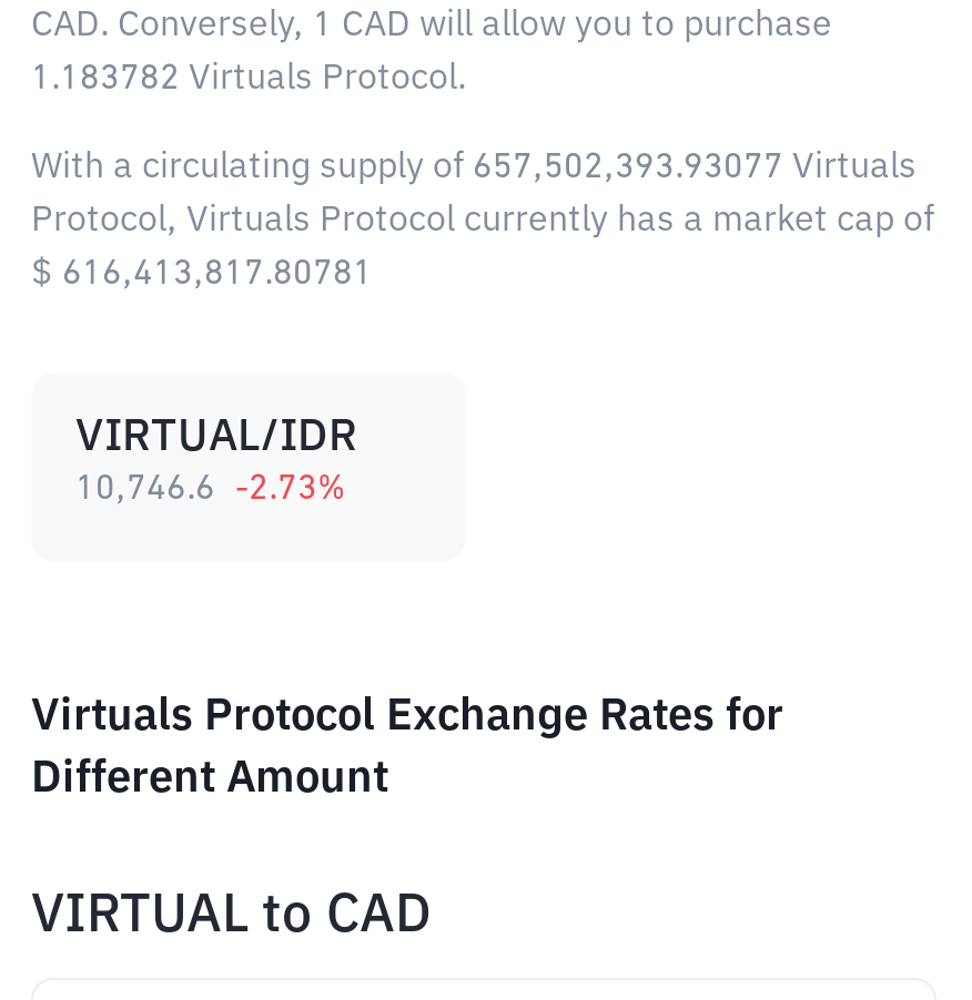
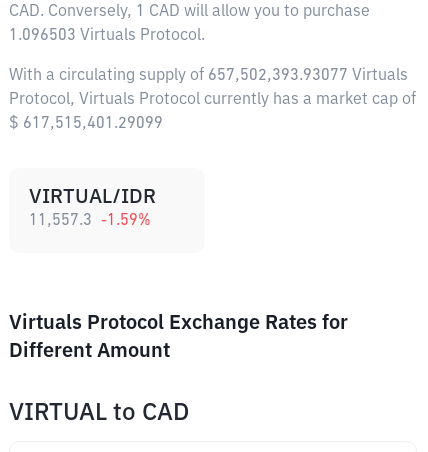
- 1.183782 Virtuals Protocol.
+ 1.096503 Virtuals Protocol.

- $ 616,413,817.80781
+ $ 617,515,401.29099

- 10,746.6 -2.73%
+ 11,557.3 -1.59%
